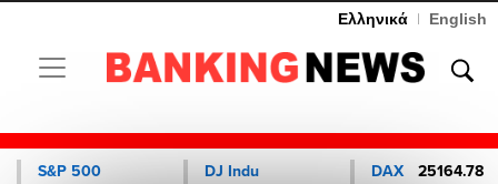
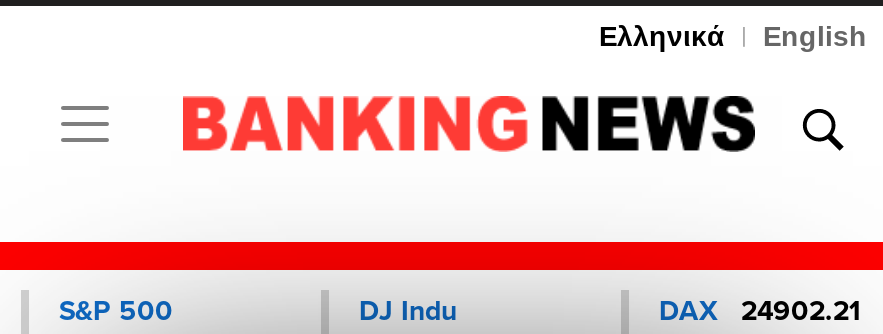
- DAX 25164.78
+ DAX 24902.21
